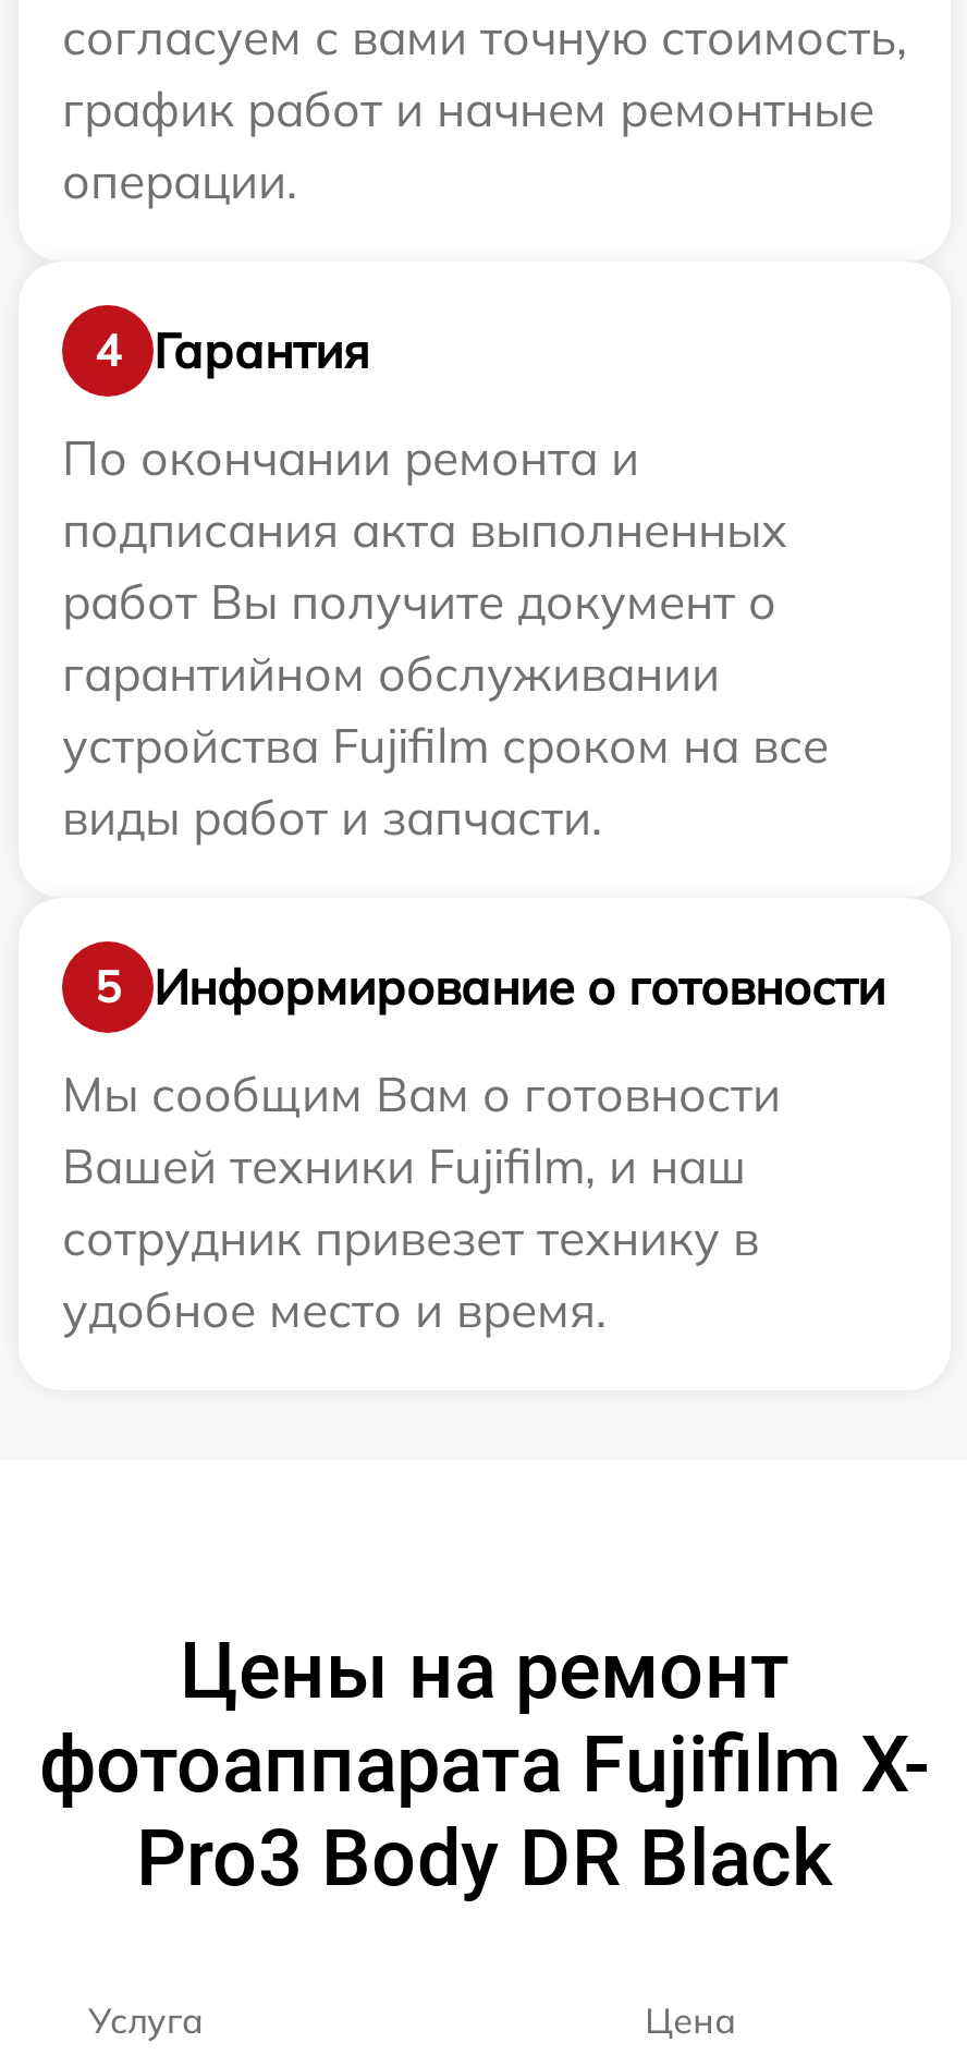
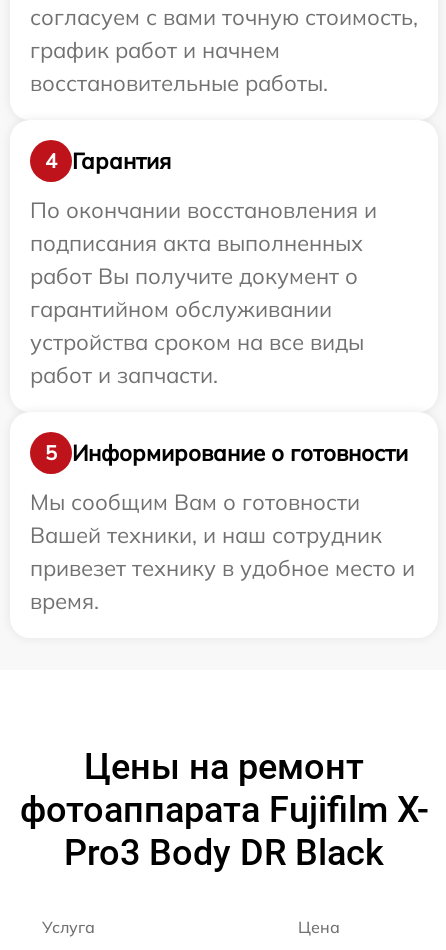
- график работ и начнем ремонтные
- операции.
+ график работ и начнем
+ восстановительные работы.

- По окончании ремонта и
+ По окончании восстановления и

- устройства Fujifilm сроком на все
- виды работ и запчасти.
+ устройства сроком на все виды
+ работ и запчасти.

- Вашей техники Fujifilm, и наш
- сотрудник привезет технику в
- удобное место и время.
+ Вашей техники, и наш сотрудник
+ привезет технику в удобное место и
+ время.
